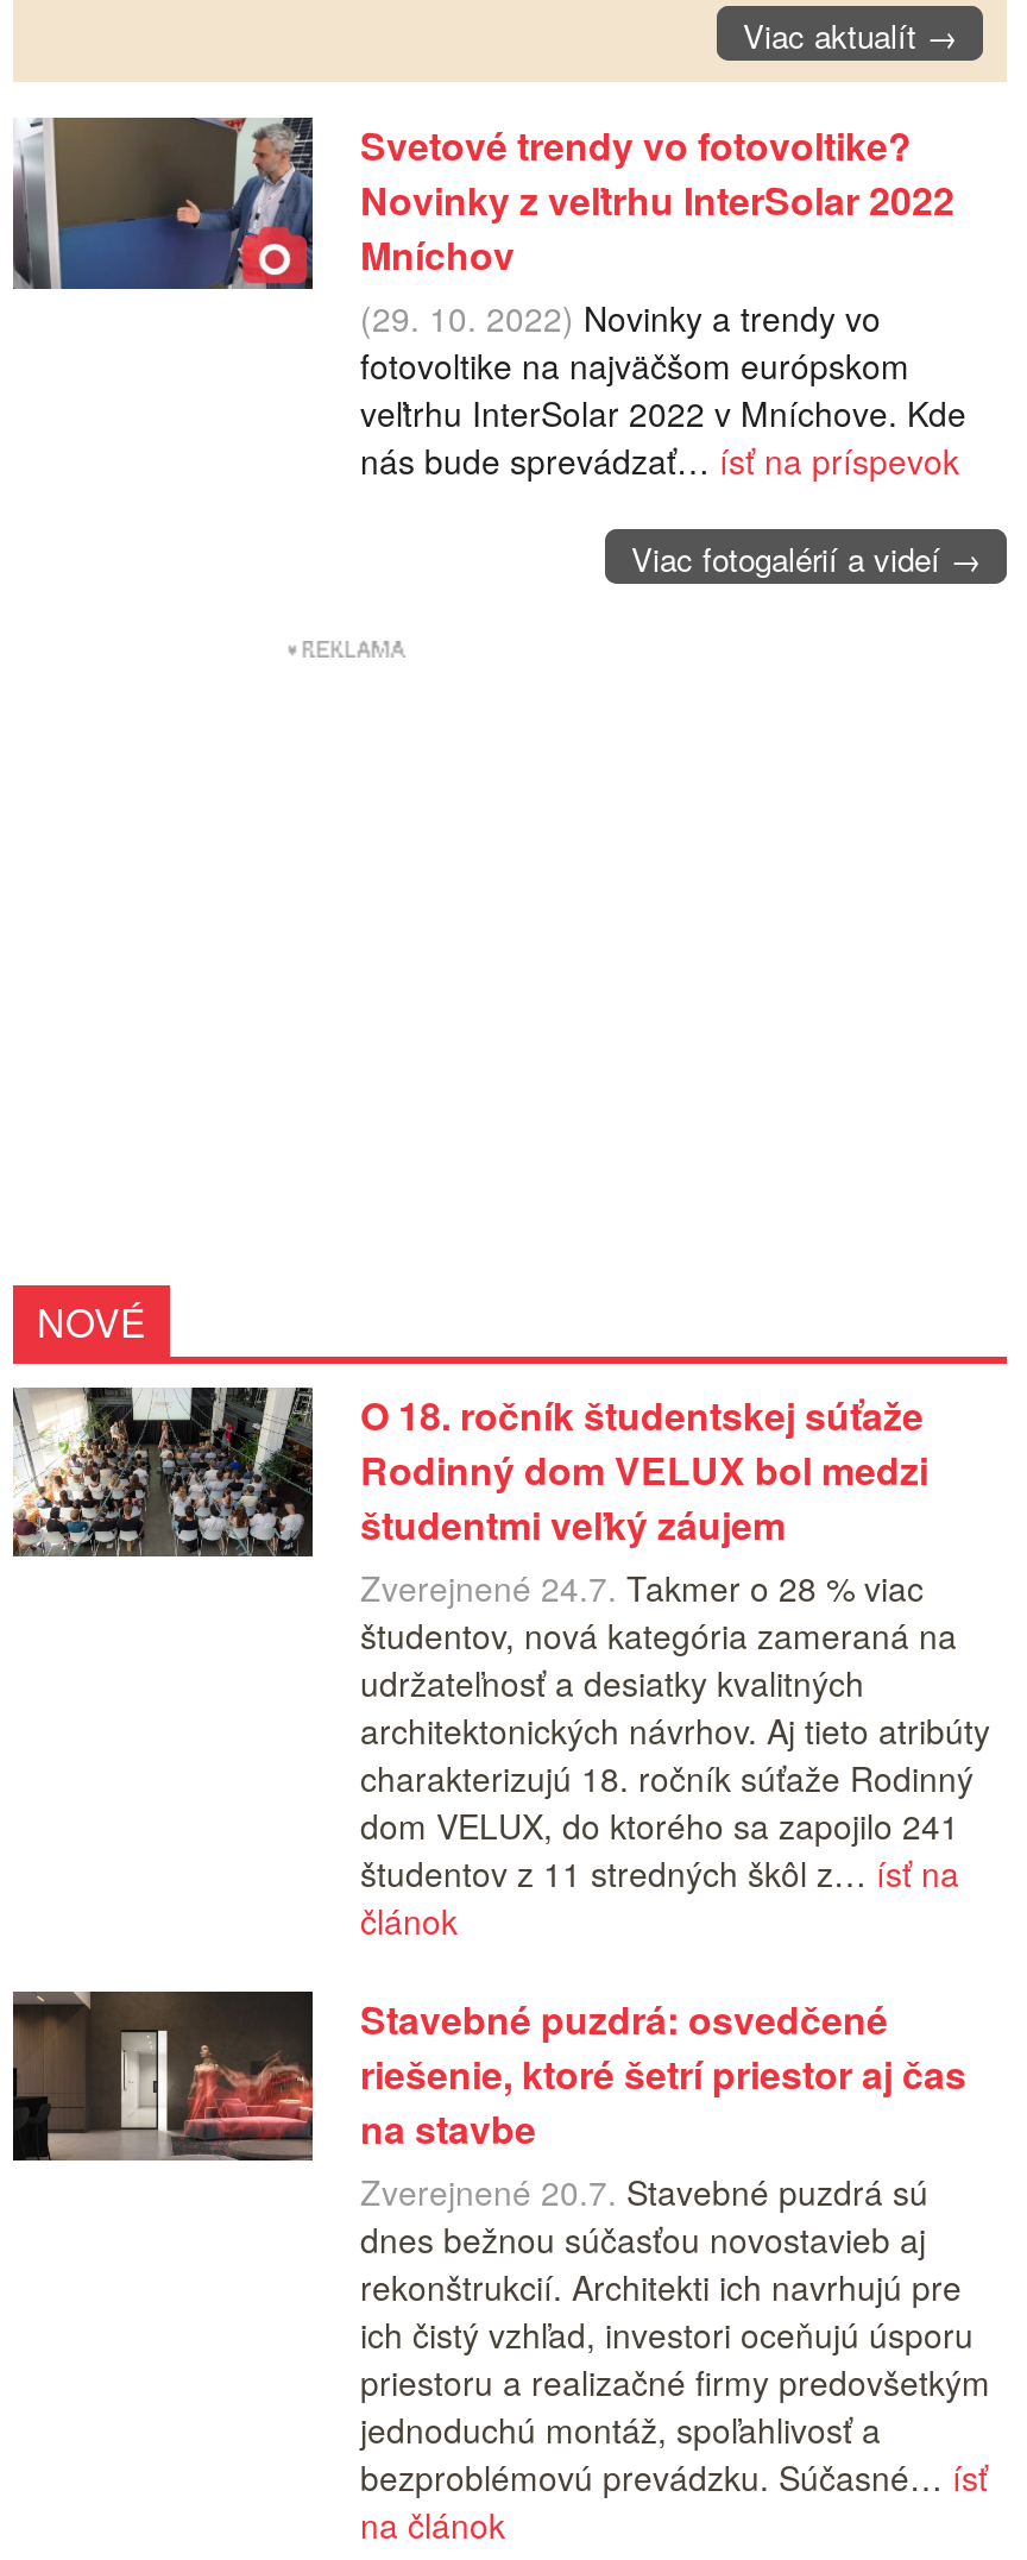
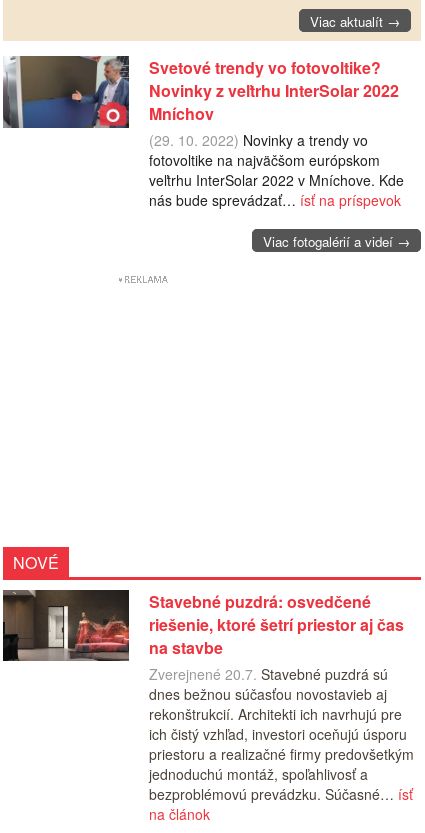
- [image]
- O 18. ročník študentskej súťaže
- Rodinný dom VELUX bol medzi
- študentmi veľký záujem
- Zverejnené 24.7. Takmer o 28 % viac
- študentov, nová kategória zameraná na
- udržateľnosť a desiatky kvalitných
- architektonických návrhov. Aj tieto atribúty
- charakterizujú 18. ročník súťaže Rodinný
- dom VELUX, do ktorého sa zapojilo 241
- študentov z 11 stredných škôl z… ísť na
- článok
